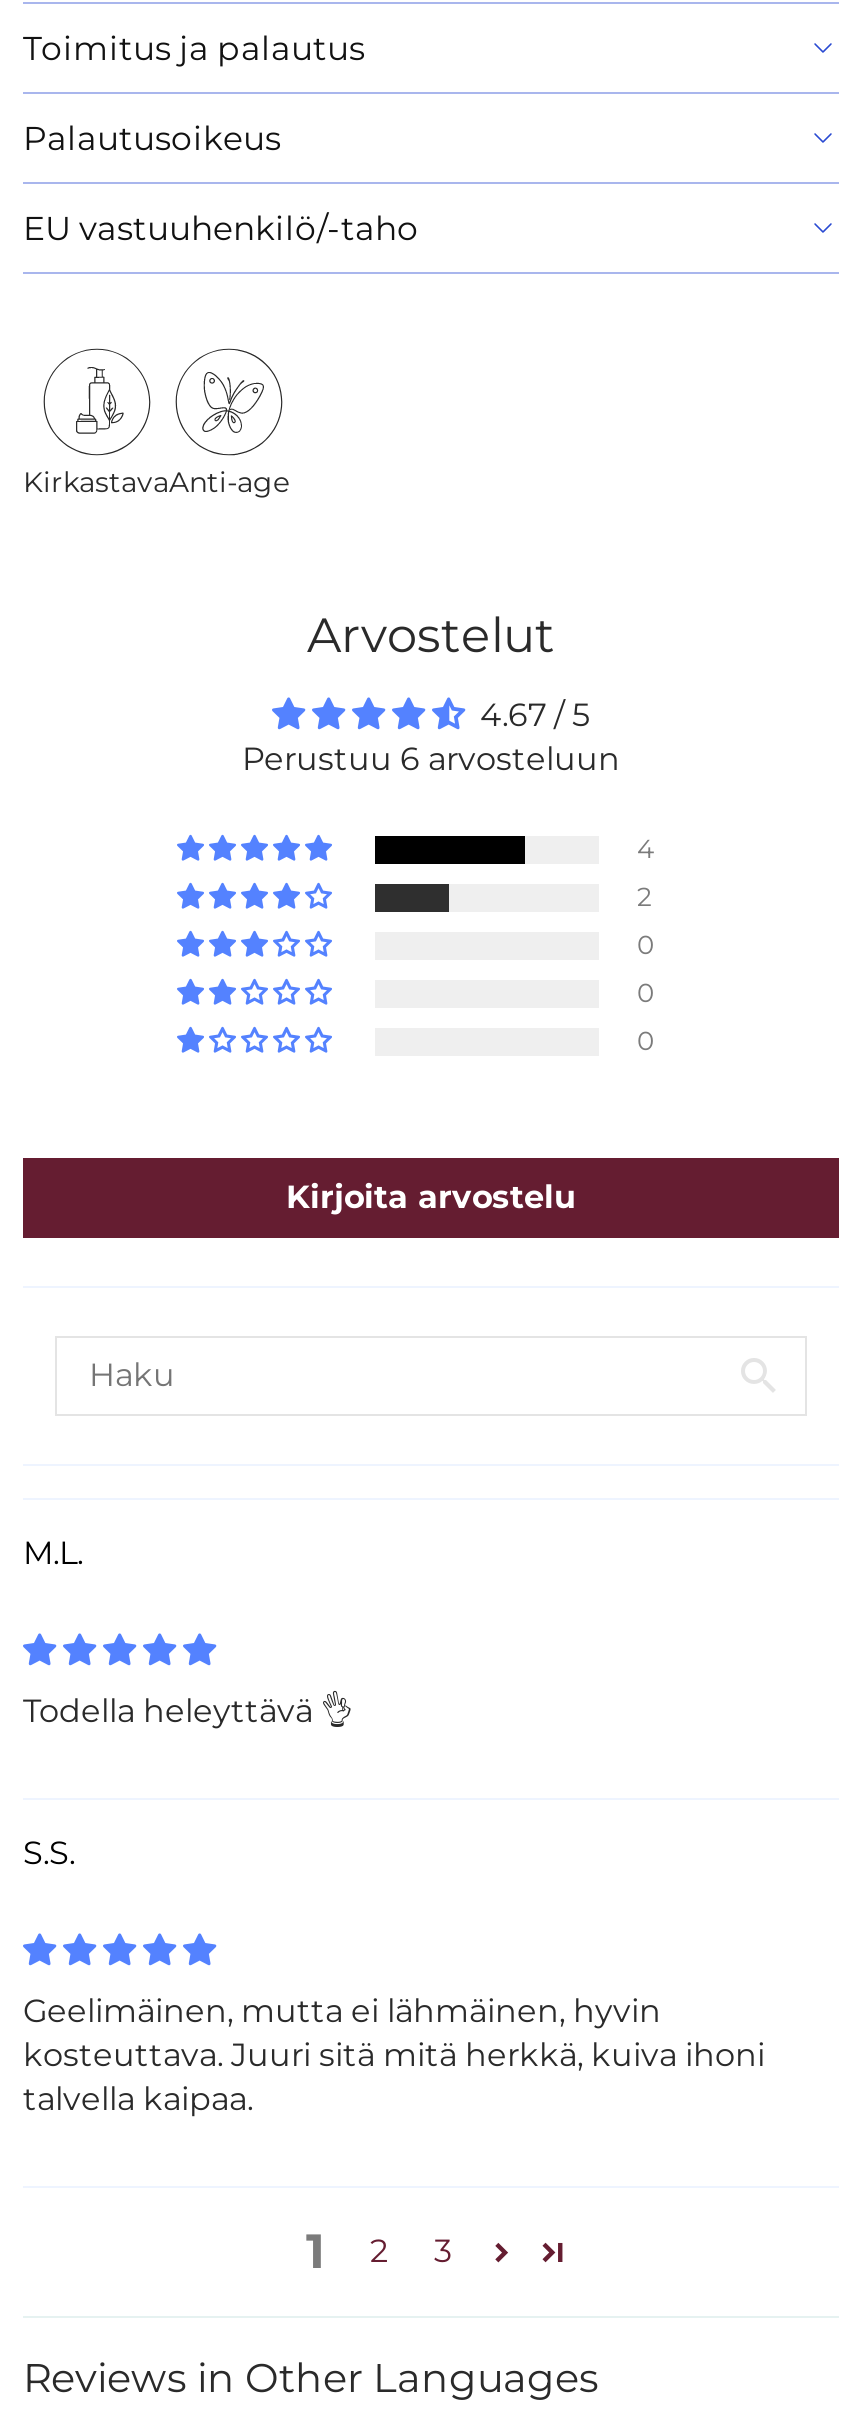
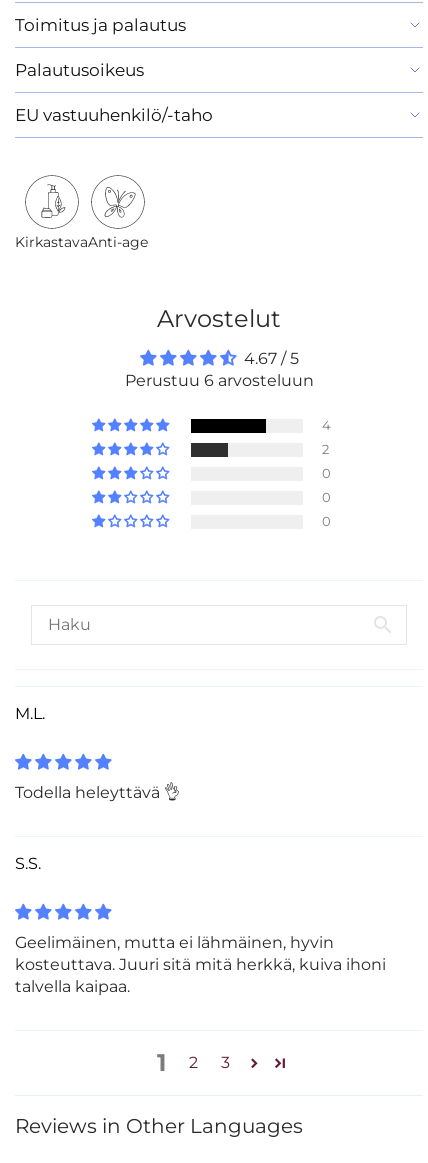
- Kirjoita arvostelu
